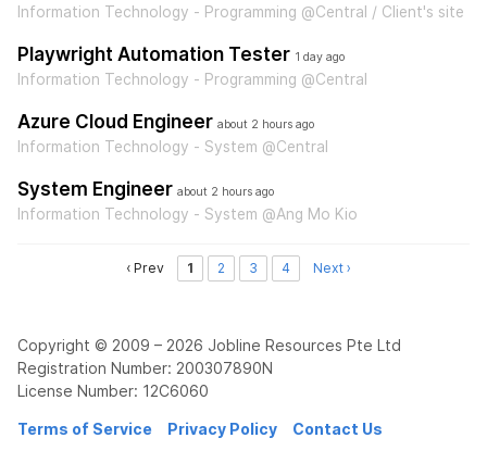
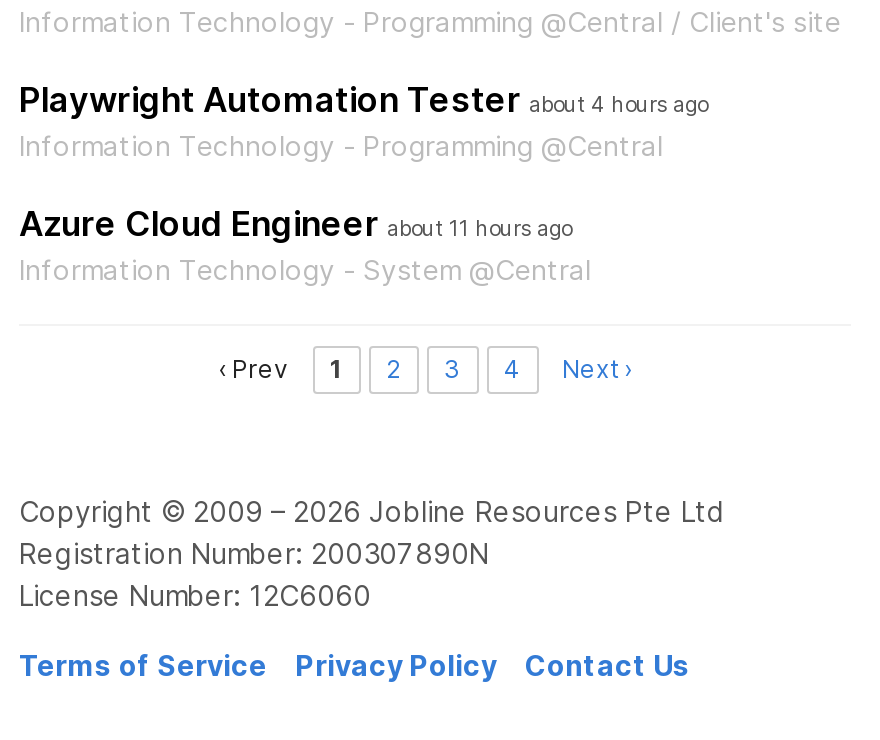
- Playwright Automation Tester 1 day ago
+ Playwright Automation Tester about 4 hours ago

- Azure Cloud Engineer about 2 hours ago
+ Azure Cloud Engineer about 11 hours ago

- System Engineer about 2 hours ago
- Information Technology - System @Ang Mo Kio
